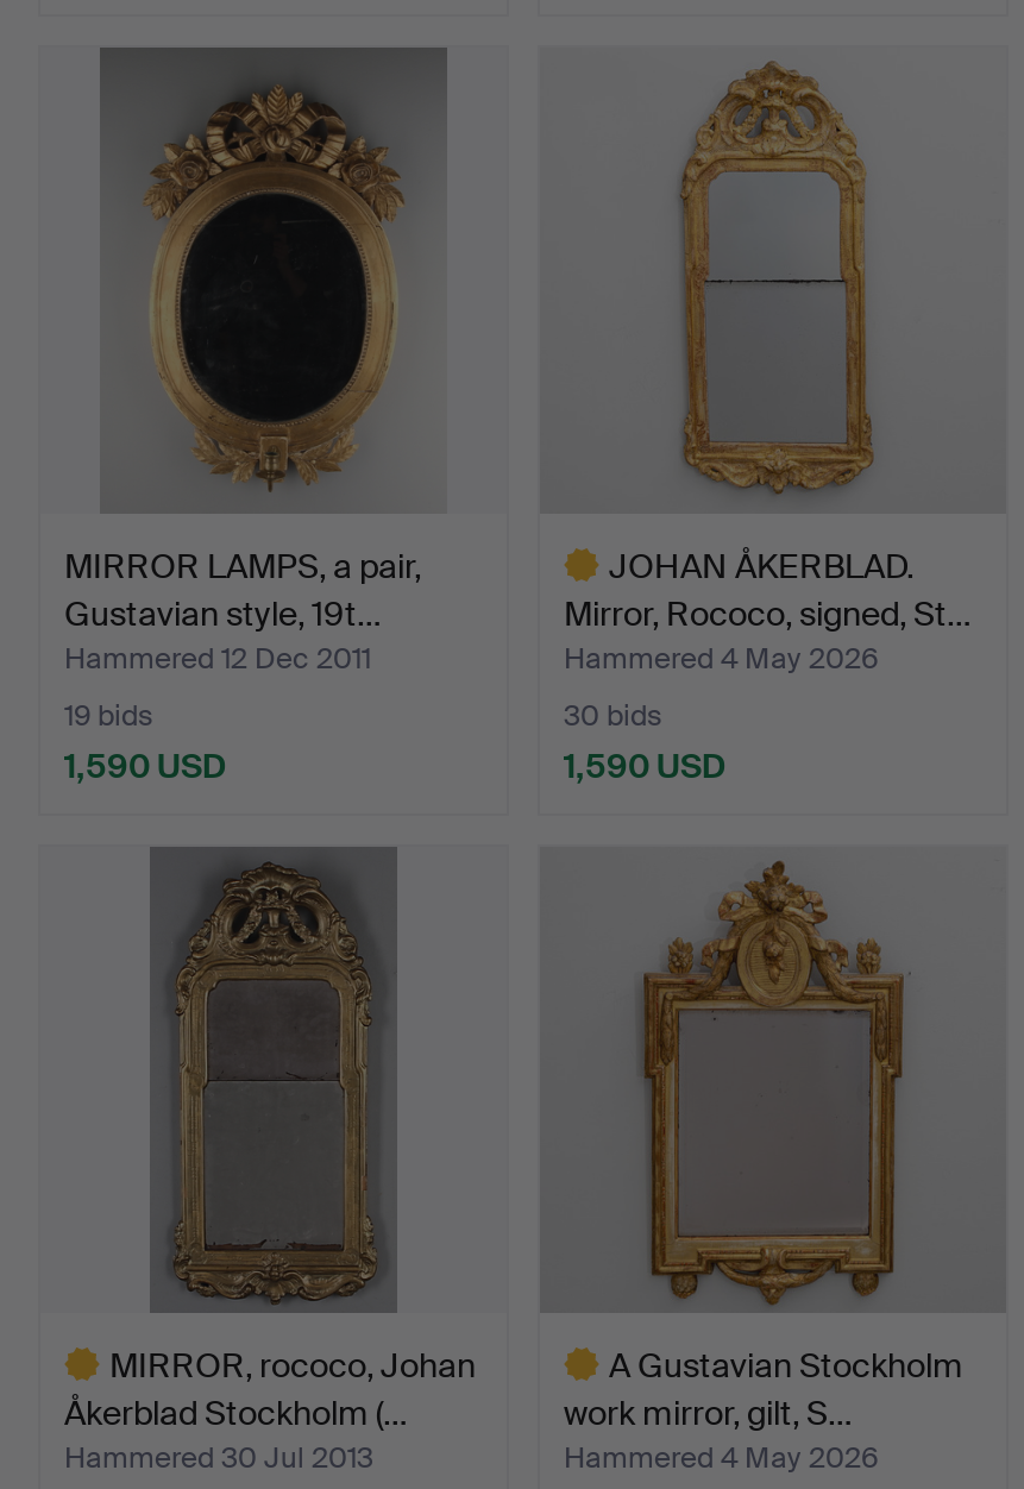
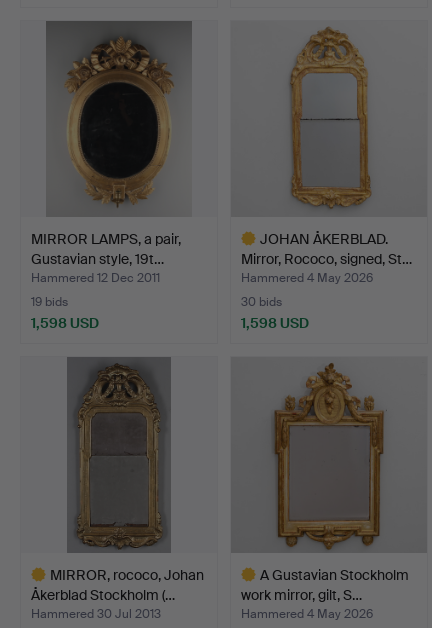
- 1,590 USD
+ 1,598 USD

- 1,590 USD
+ 1,598 USD
